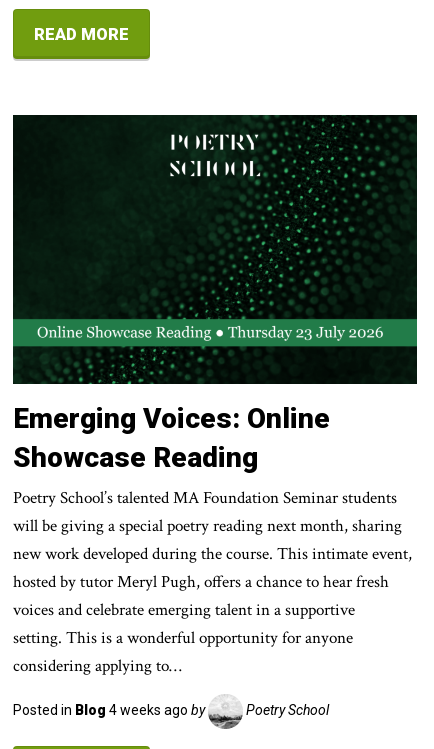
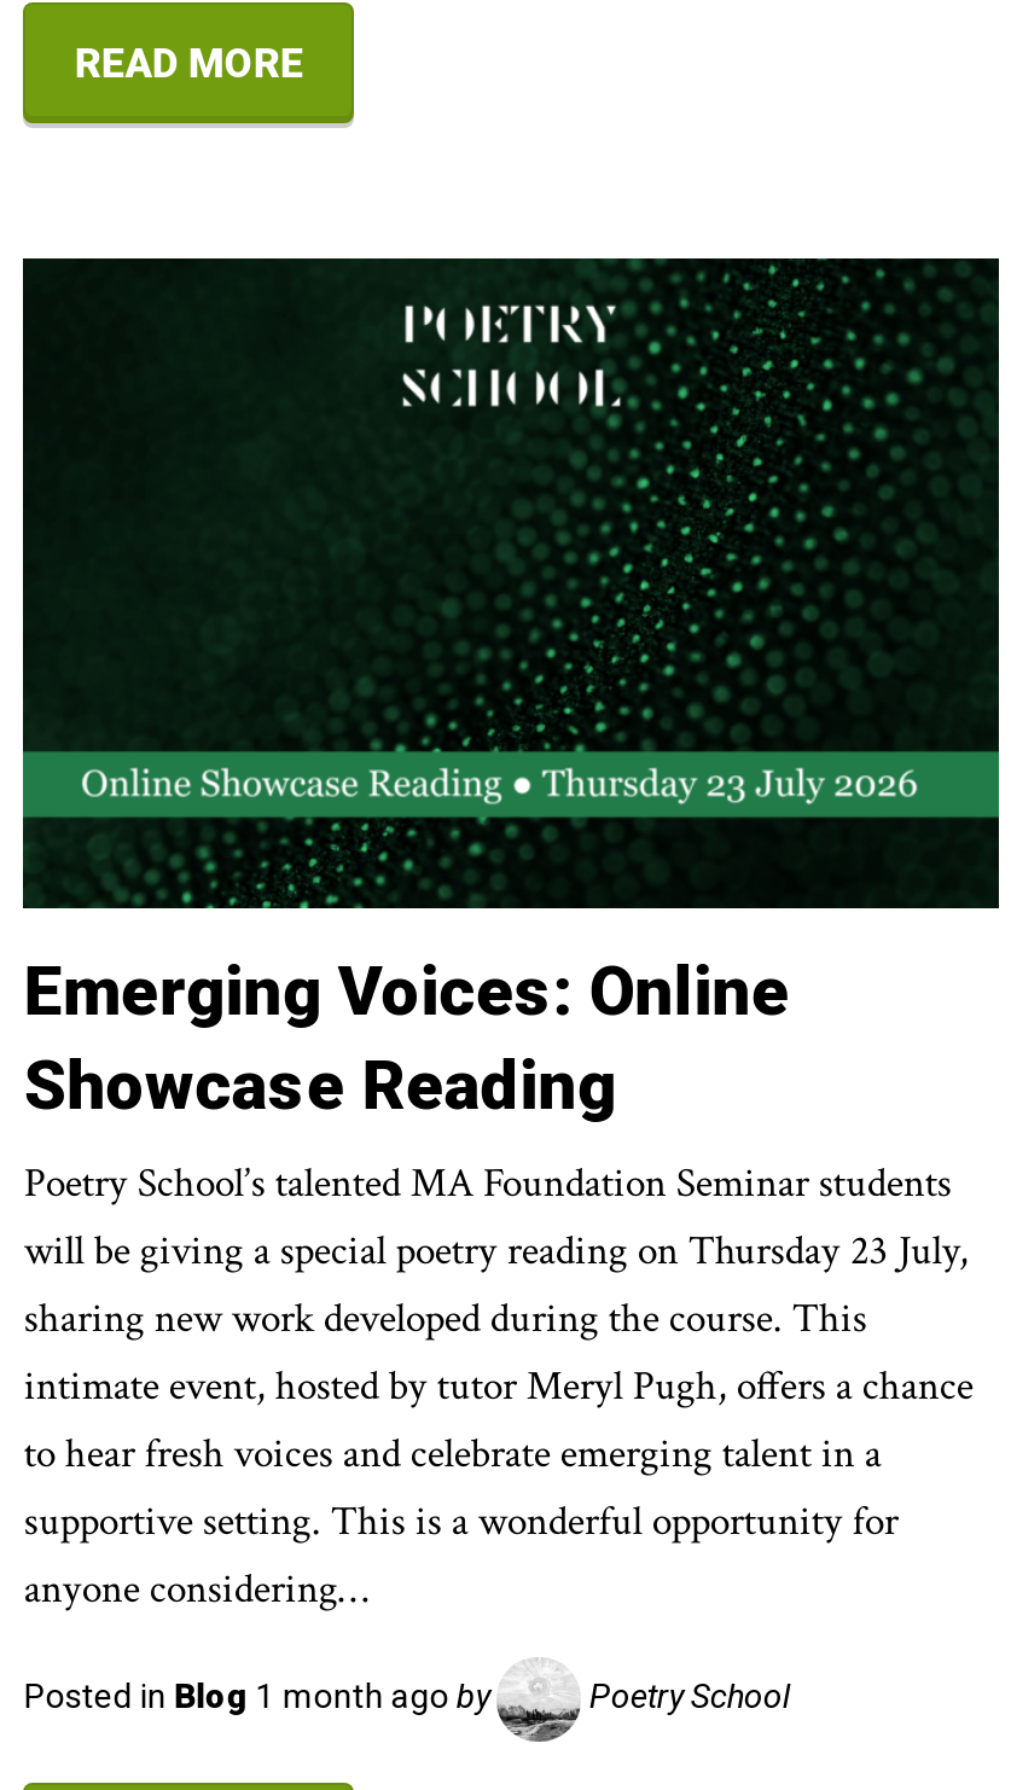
- will be giving a special poetry reading next month, sharing
- new work developed during the course. This intimate event,
- hosted by tutor Meryl Pugh, offers a chance to hear fresh
- voices and celebrate emerging talent in a supportive
- setting. This is a wonderful opportunity for anyone
- considering applying to…
+ will be giving a special poetry reading on Thursday 23 July,
+ sharing new work developed during the course. This
+ intimate event, hosted by tutor Meryl Pugh, offers a chance
+ to hear fresh voices and celebrate emerging talent in a
+ supportive setting. This is a wonderful opportunity for
+ anyone considering…

- Posted in Blog 4 weeks ago by
+ Posted in Blog 1 month ago by
